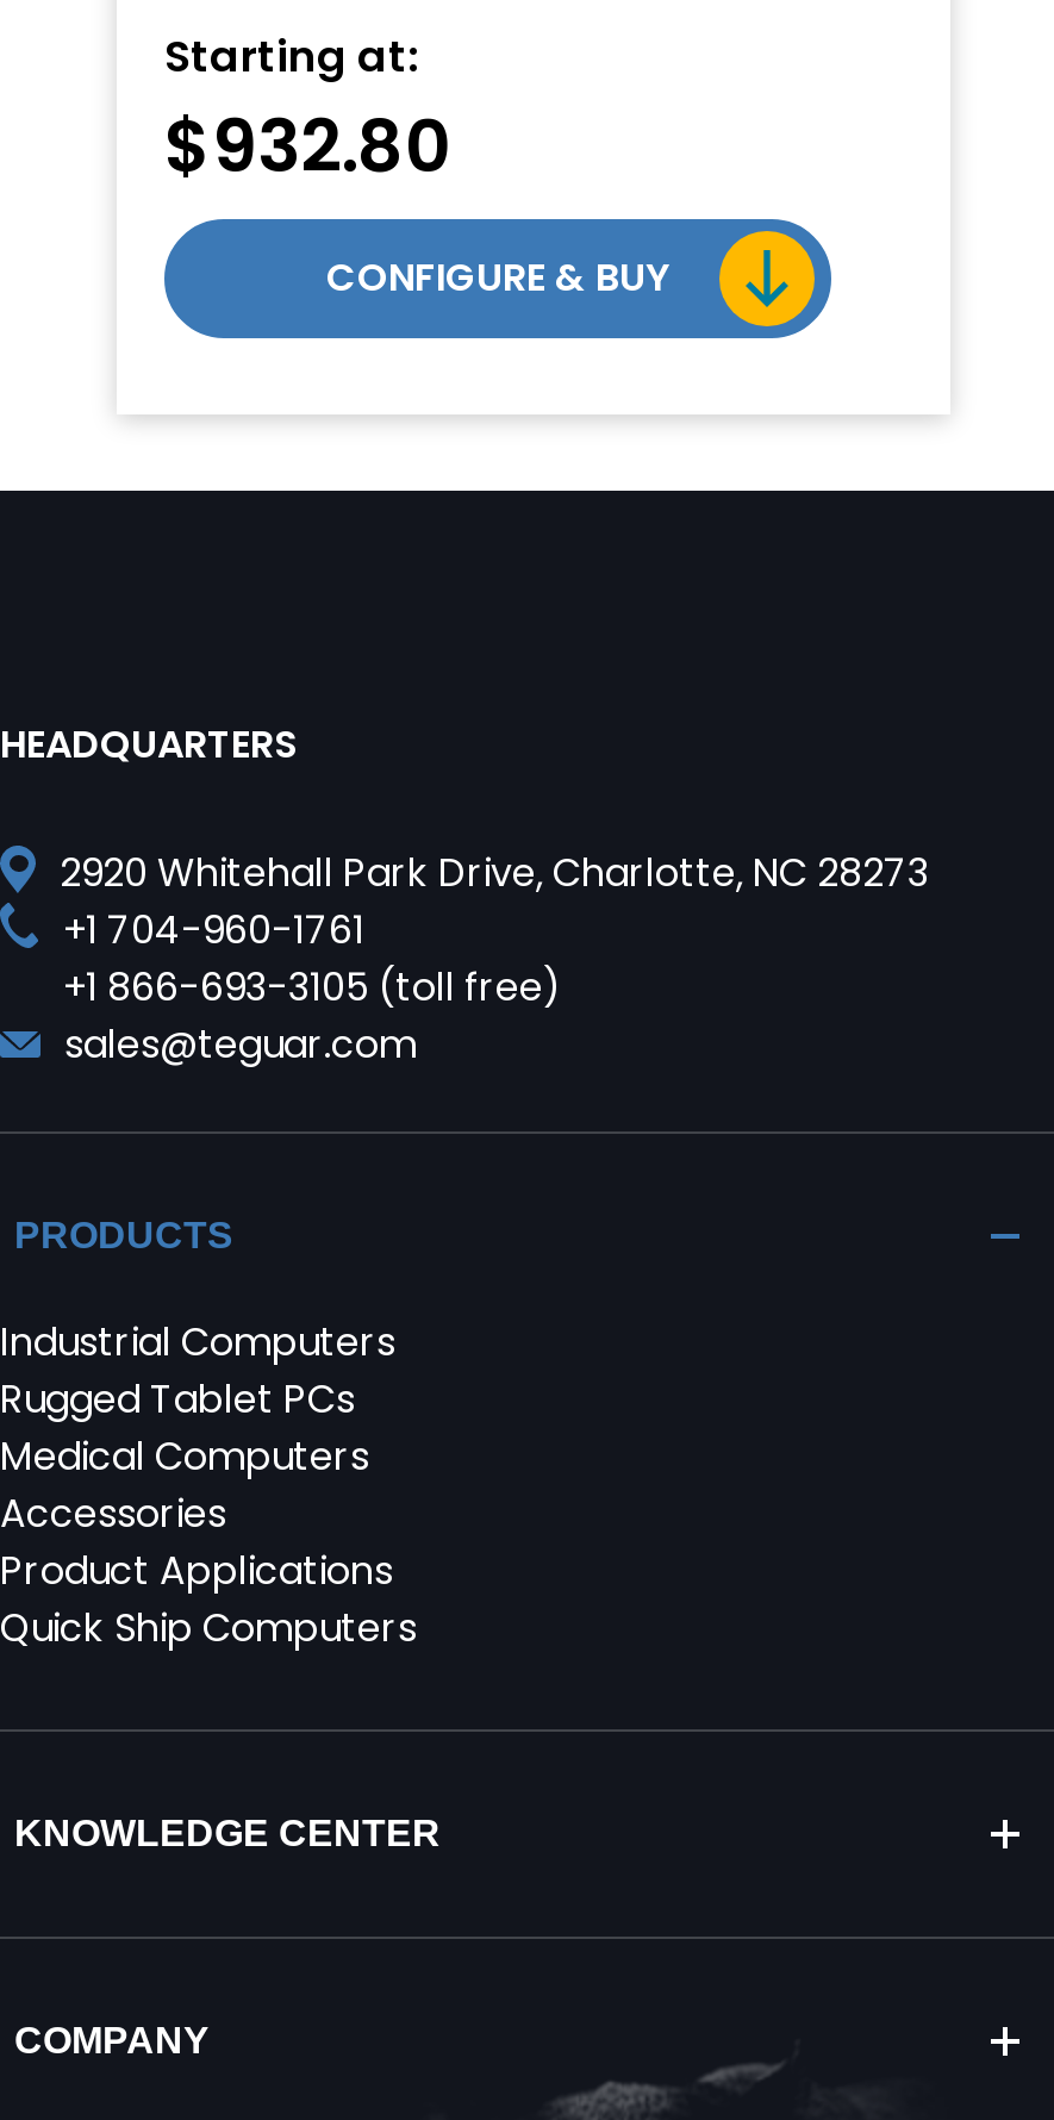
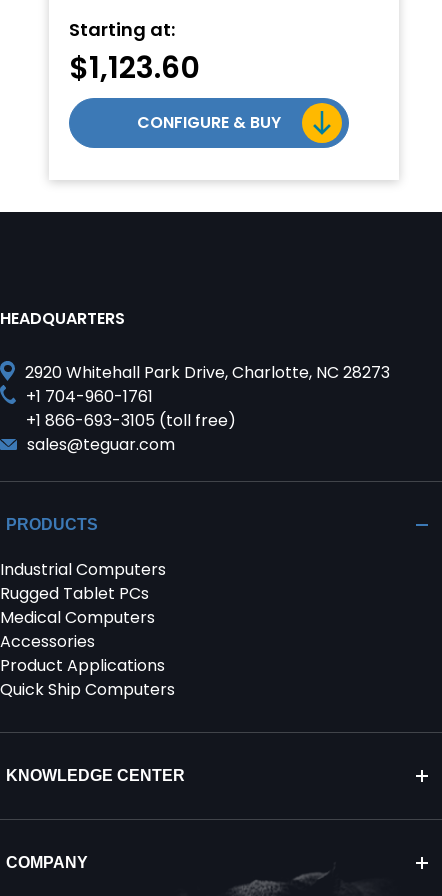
- $932.80
+ $1,123.60
